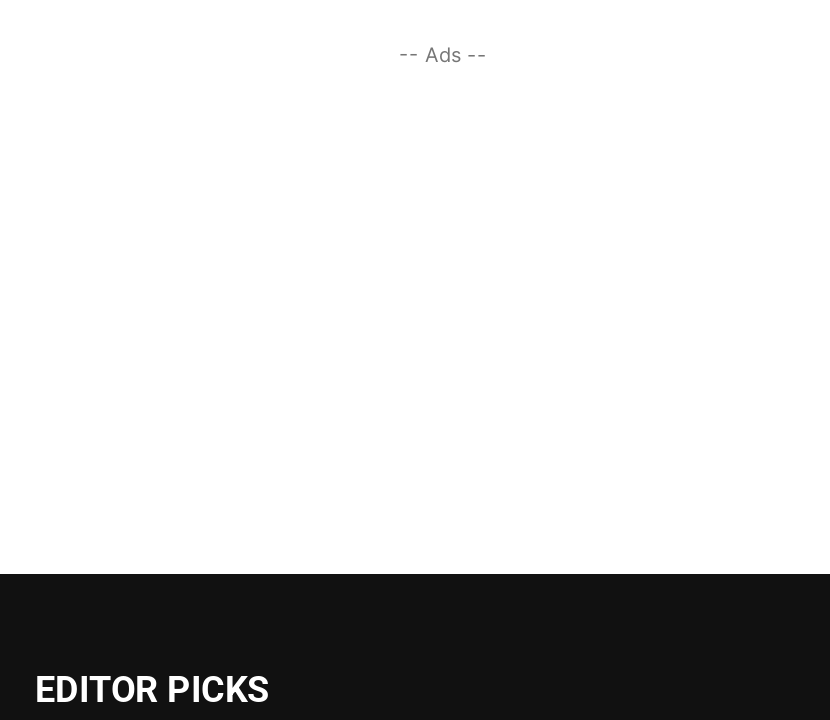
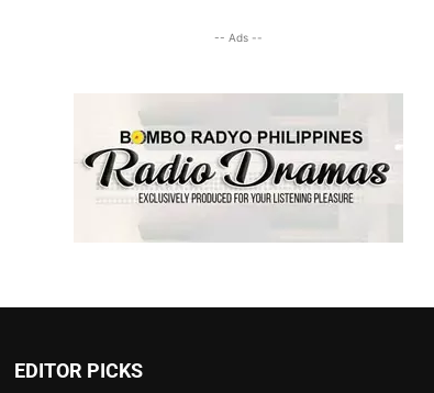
+ [image]
